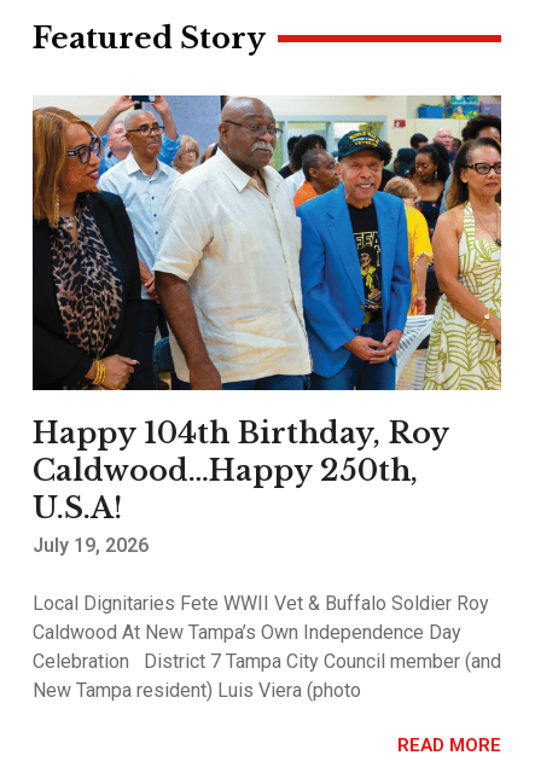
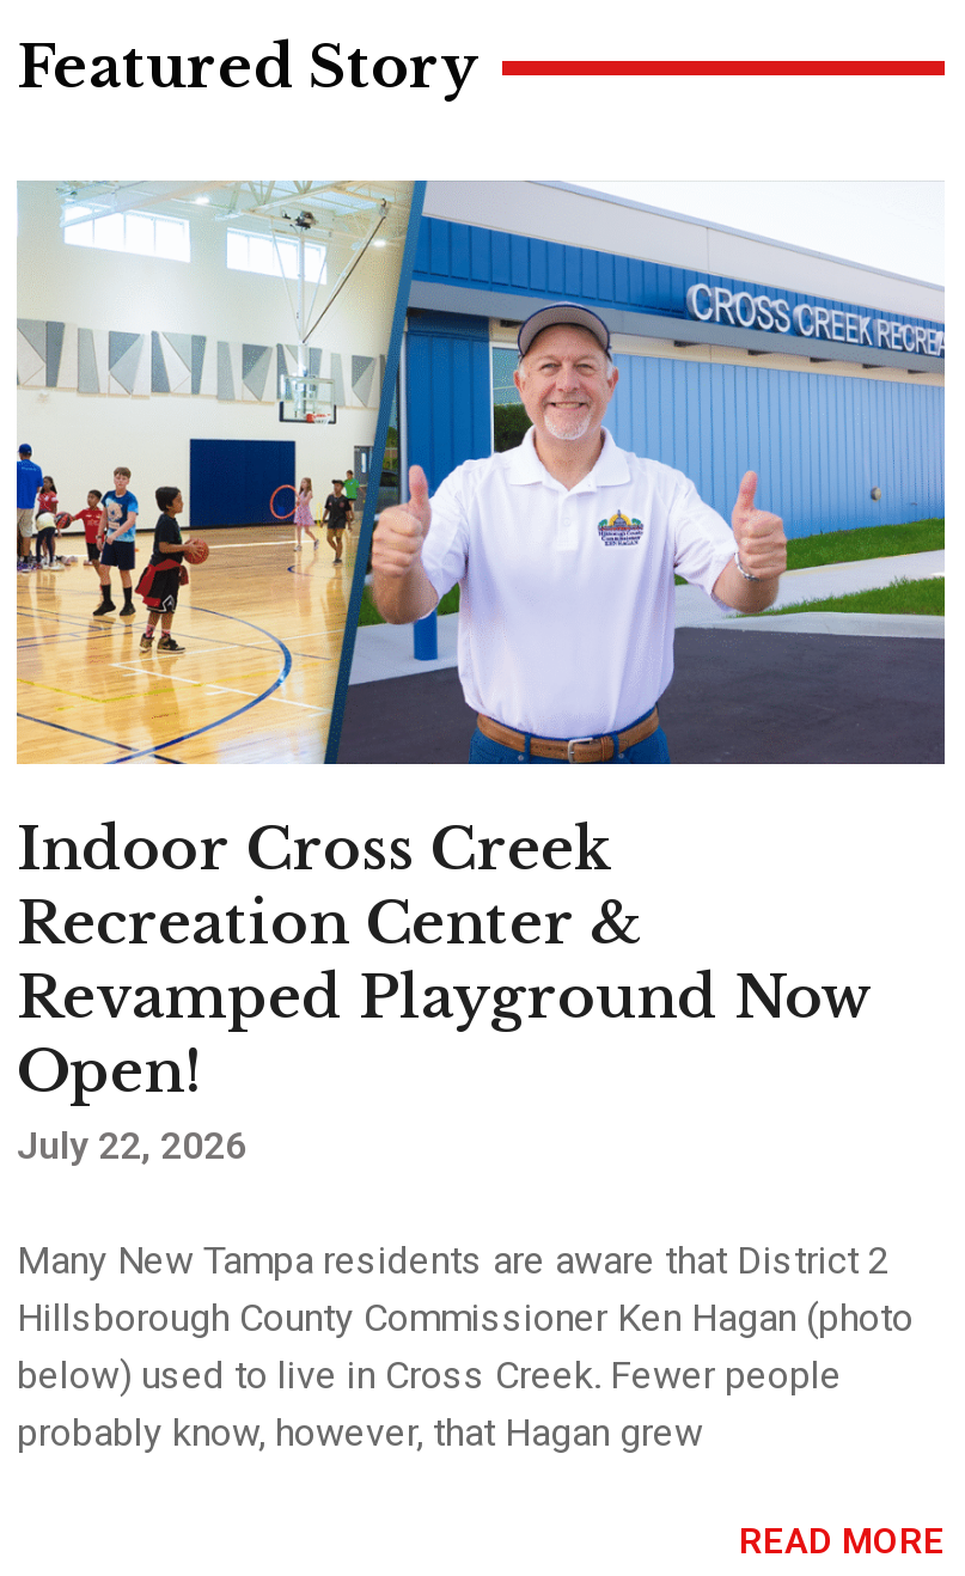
- [image]
- Happy 104th Birthday, Roy
- Caldwood…Happy 250th,
- U.S.A!
- July 19, 2026
+ [image]
+ Indoor Cross Creek
+ Recreation Center &
+ Revamped Playground Now
+ Open!
+ July 22, 2026

- Local Dignitaries Fete WWII Vet & Buffalo Soldier Roy
- Caldwood At New Tampa’s Own Independence Day
- Celebration District 7 Tampa City Council member (and
- New Tampa resident) Luis Viera (photo
+ Many New Tampa residents are aware that District 2
+ Hillsborough County Commissioner Ken Hagan (photo
+ below) used to live in Cross Creek. Fewer people
+ probably know, however, that Hagan grew
